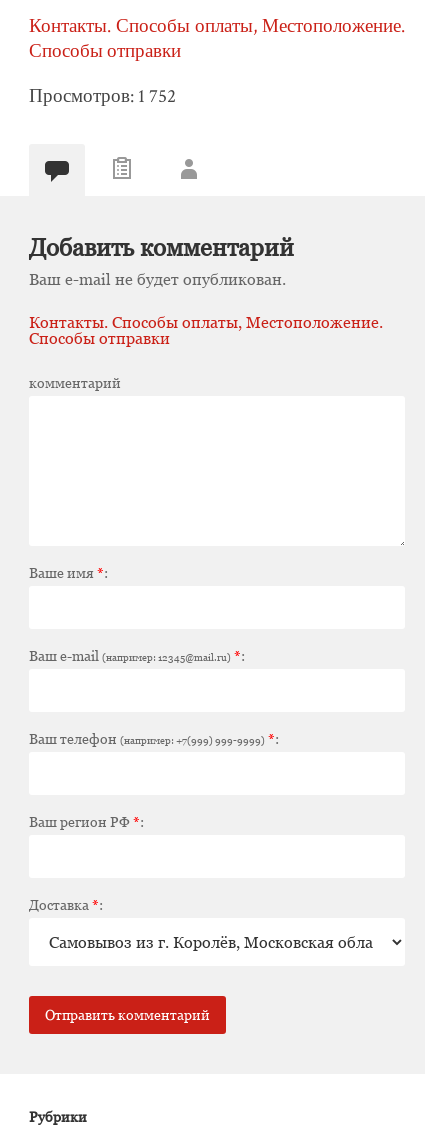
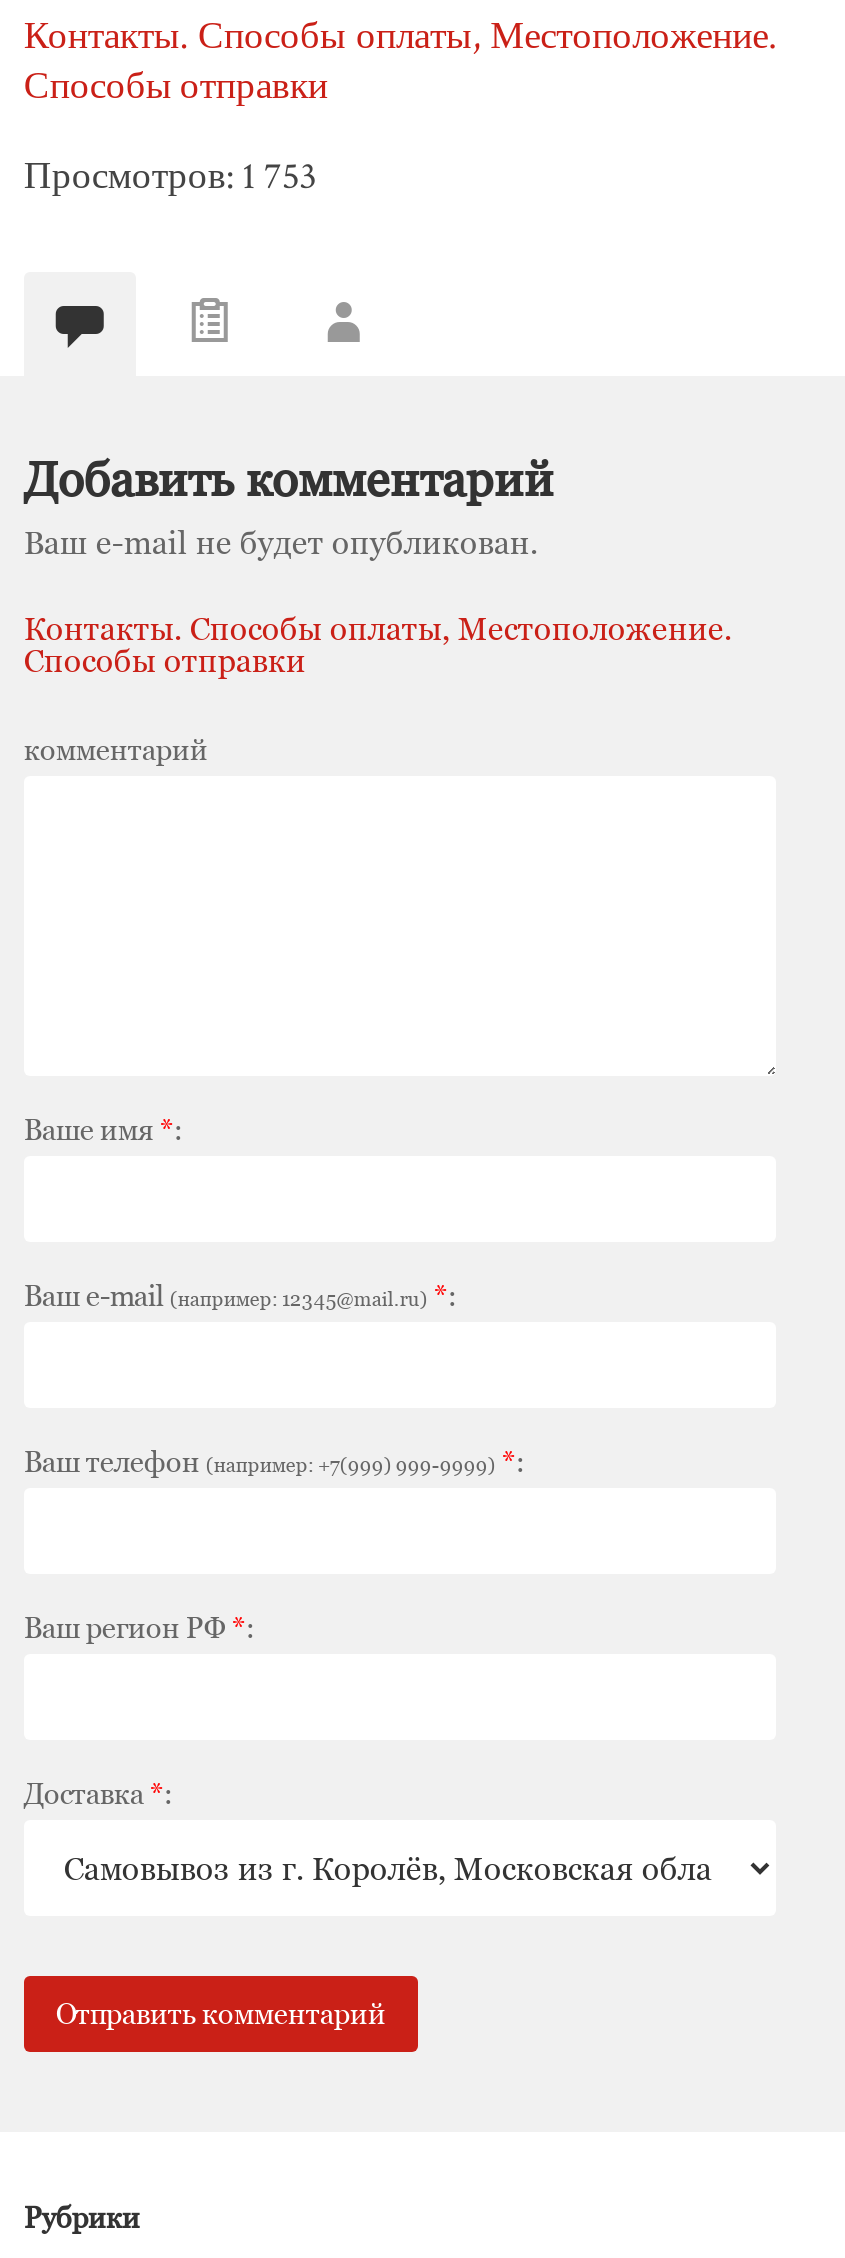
- Просмотров: 1 752
+ Просмотров: 1 753
